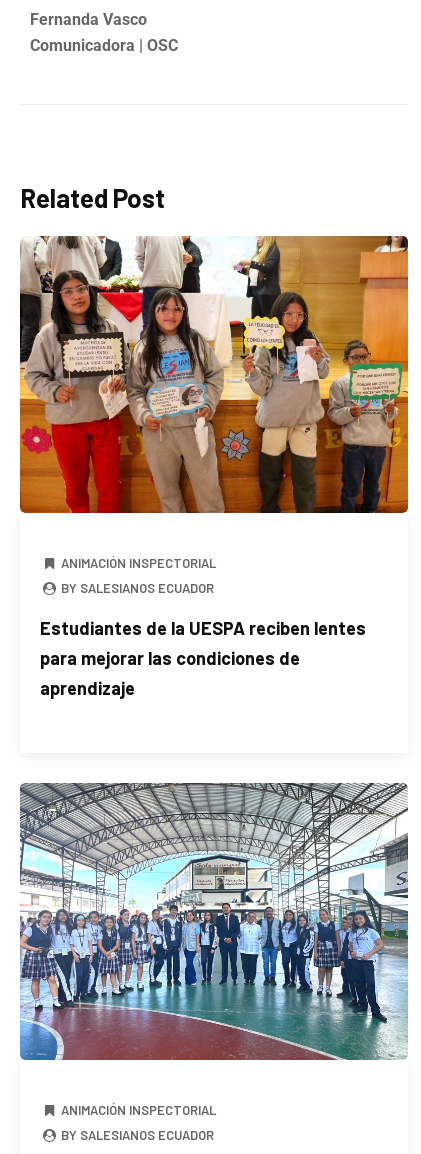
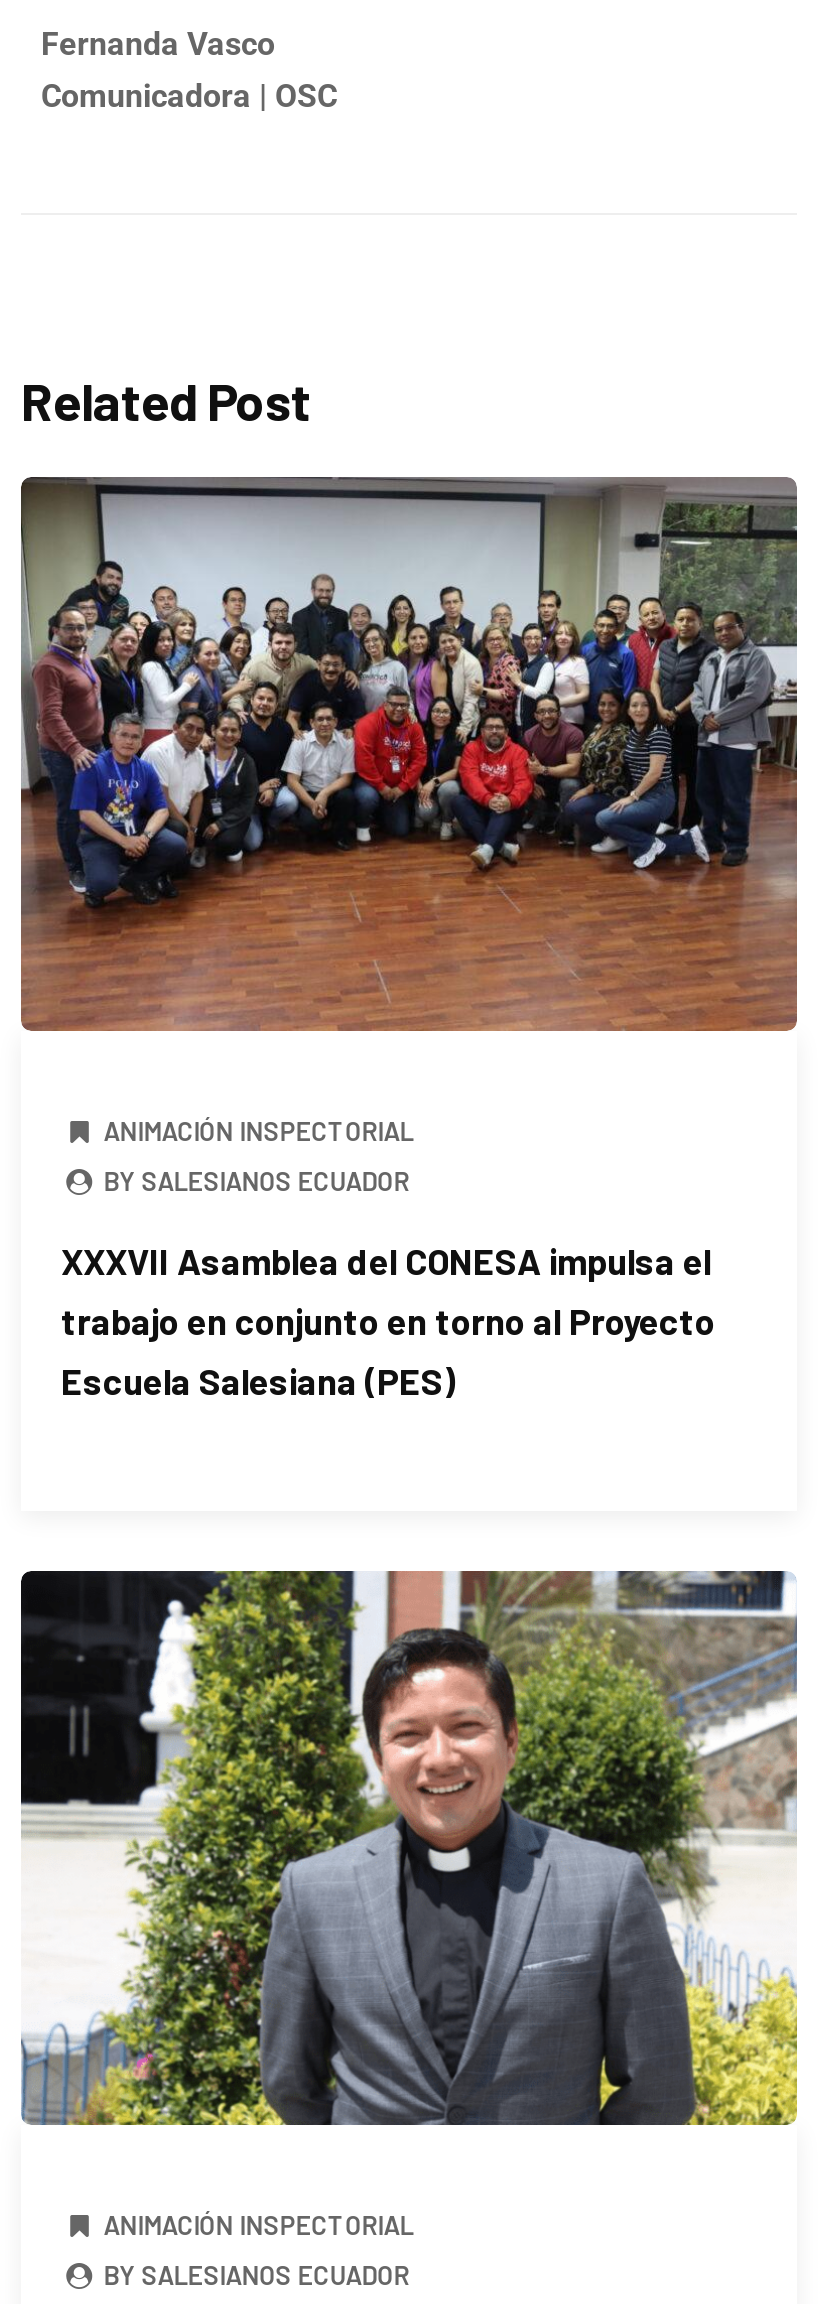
- [image]
+ [image]

- Estudiantes de la UESPA reciben lentes
- para mejorar las condiciones de
- aprendizaje
+ XXXVII Asamblea del CONESA impulsa el
+ trabajo en conjunto en torno al Proyecto
+ Escuela Salesiana (PES)

- [image]
+ [image]
